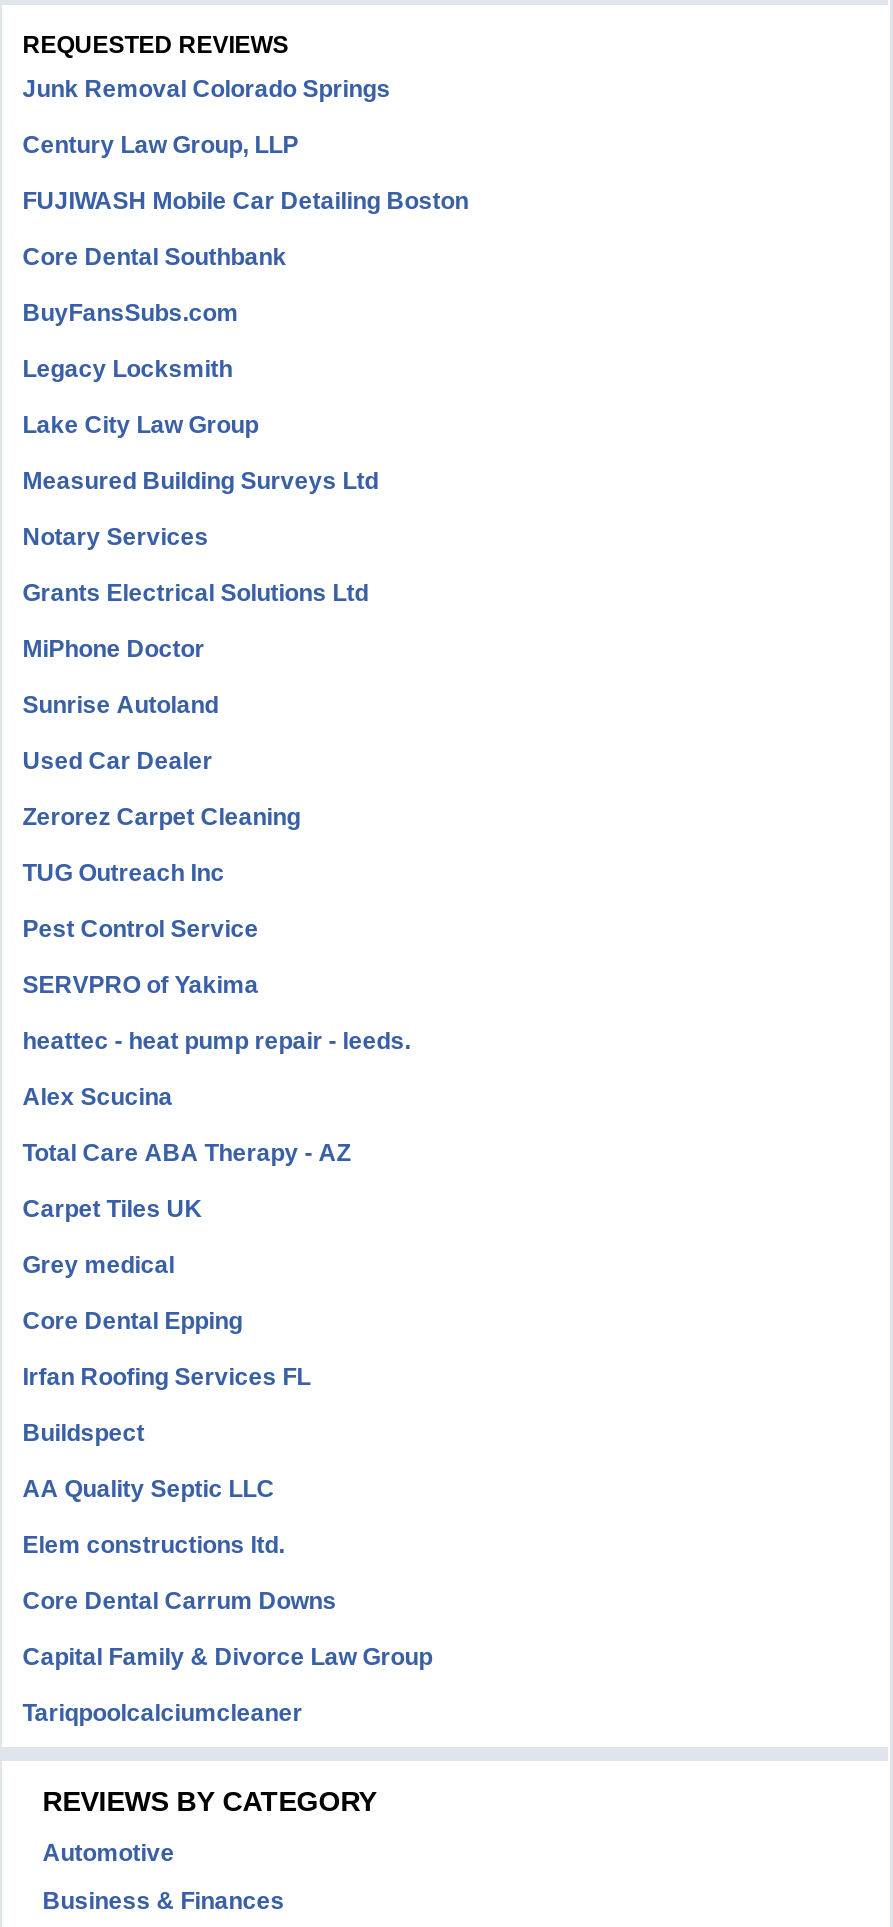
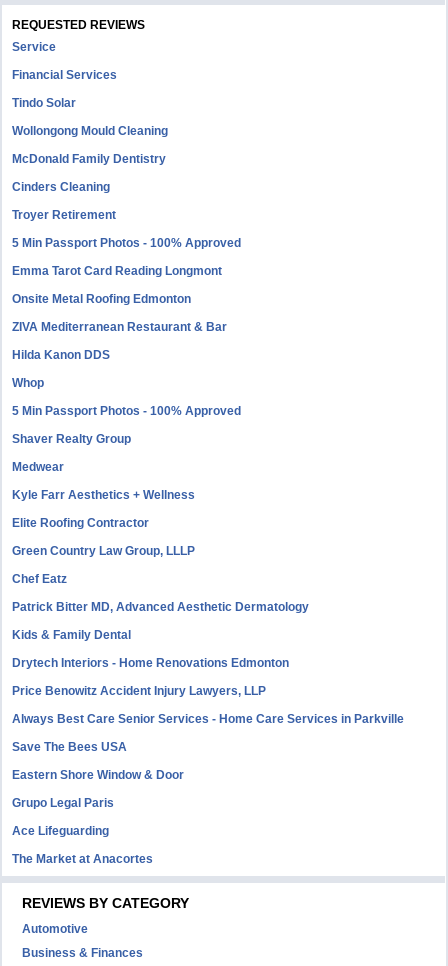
- Junk Removal Colorado Springs
+ Service

- Century Law Group, LLP
+ Financial Services

- FUJIWASH Mobile Car Detailing Boston
+ Tindo Solar

- Core Dental Southbank
+ Wollongong Mould Cleaning

- BuyFansSubs.com
+ McDonald Family Dentistry

- Legacy Locksmith
+ Cinders Cleaning

- Lake City Law Group
+ Troyer Retirement

- Measured Building Surveys Ltd
+ 5 Min Passport Photos - 100% Approved

- Notary Services
+ Emma Tarot Card Reading Longmont

- Grants Electrical Solutions Ltd
+ Onsite Metal Roofing Edmonton

- MiPhone Doctor
+ ZIVA Mediterranean Restaurant & Bar

- Sunrise Autoland
+ Hilda Kanon DDS

- Used Car Dealer
+ Whop

- Zerorez Carpet Cleaning
+ 5 Min Passport Photos - 100% Approved

- TUG Outreach Inc
+ Shaver Realty Group

- Pest Control Service
+ Medwear

- SERVPRO of Yakima
+ Kyle Farr Aesthetics + Wellness

- heattec - heat pump repair - leeds.
+ Elite Roofing Contractor

- Alex Scucina
+ Green Country Law Group, LLLP

- Total Care ABA Therapy - AZ
+ Chef Eatz

- Carpet Tiles UK
+ Patrick Bitter MD, Advanced Aesthetic Dermatology

- Grey medical
+ Kids & Family Dental

- Core Dental Epping
+ Drytech Interiors - Home Renovations Edmonton

- Irfan Roofing Services FL
+ Price Benowitz Accident Injury Lawyers, LLP

- Buildspect
+ Always Best Care Senior Services - Home Care Services in Parkville

- AA Quality Septic LLC
+ Save The Bees USA

- Elem constructions ltd.
+ Eastern Shore Window & Door

- Core Dental Carrum Downs
+ Grupo Legal Paris

- Capital Family & Divorce Law Group
+ Ace Lifeguarding

- Tariqpoolcalciumcleaner
+ The Market at Anacortes
